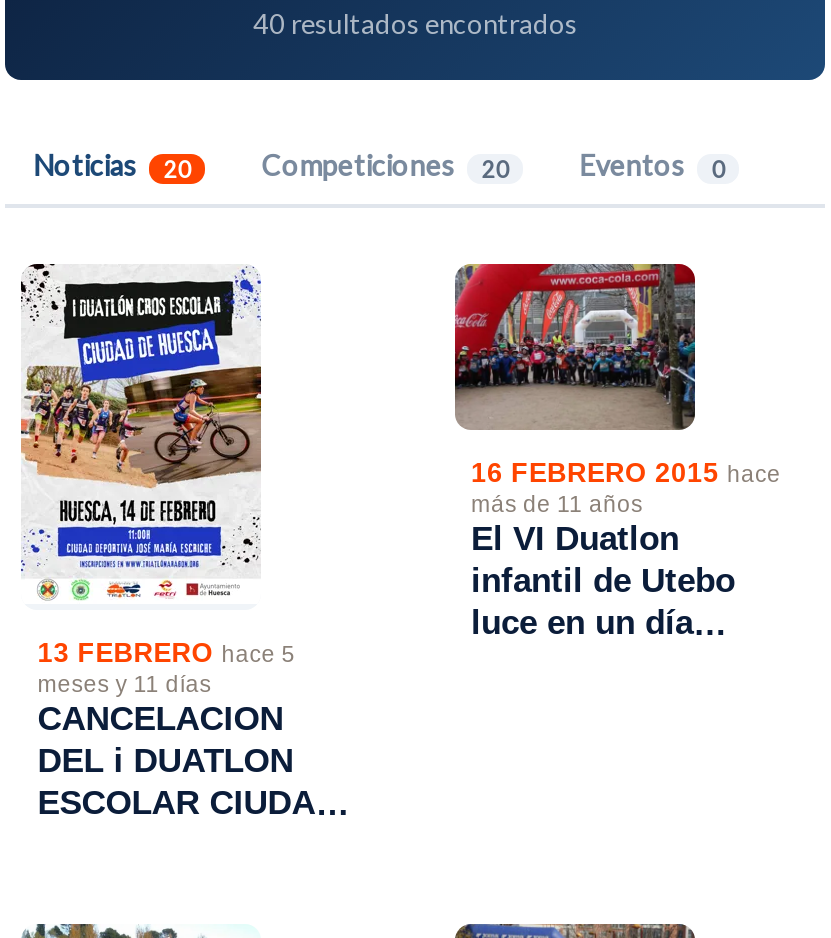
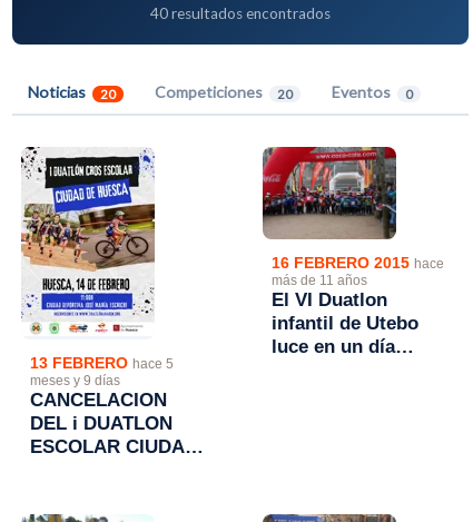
- meses y 11 días
+ meses y 9 días
